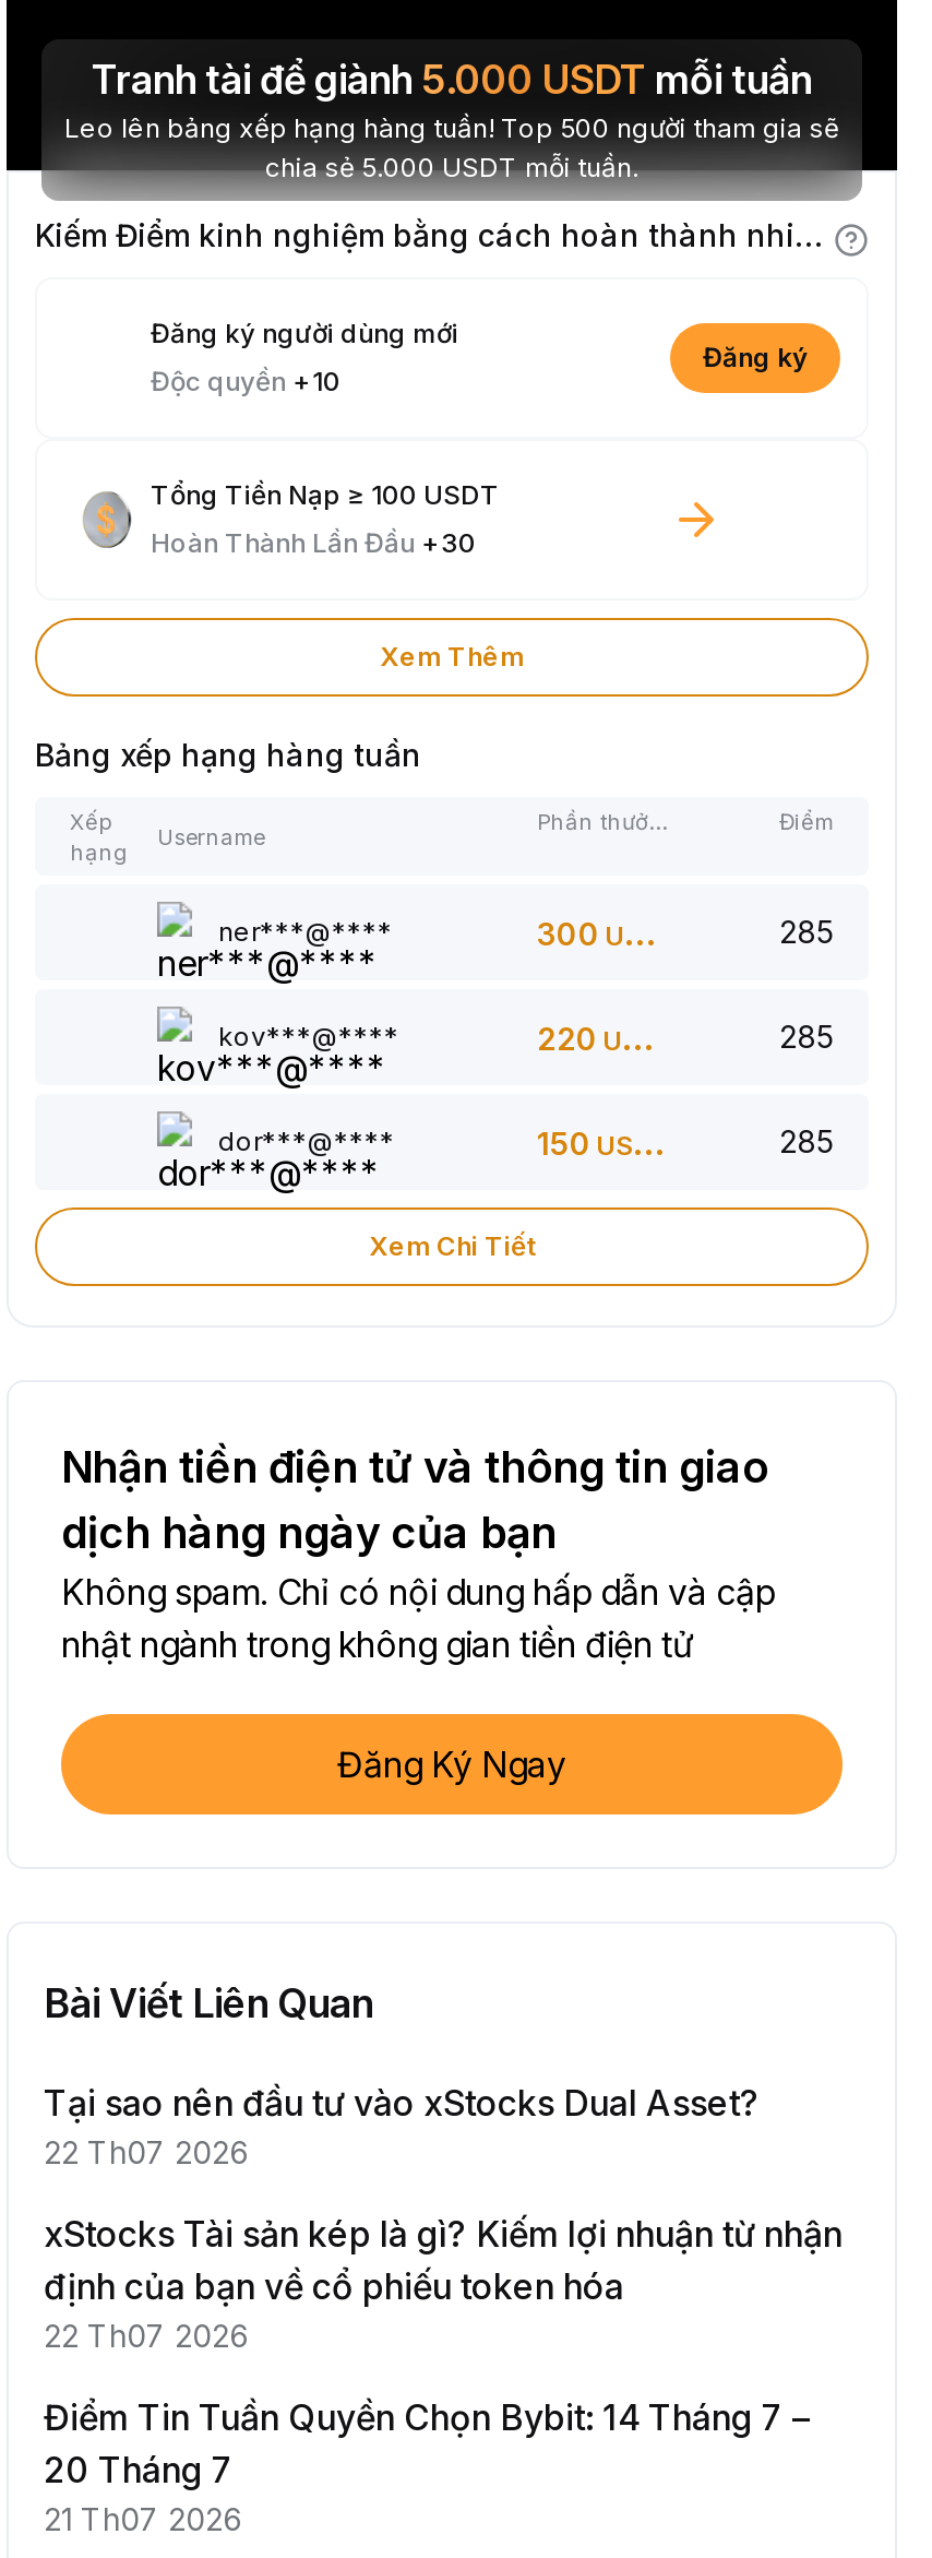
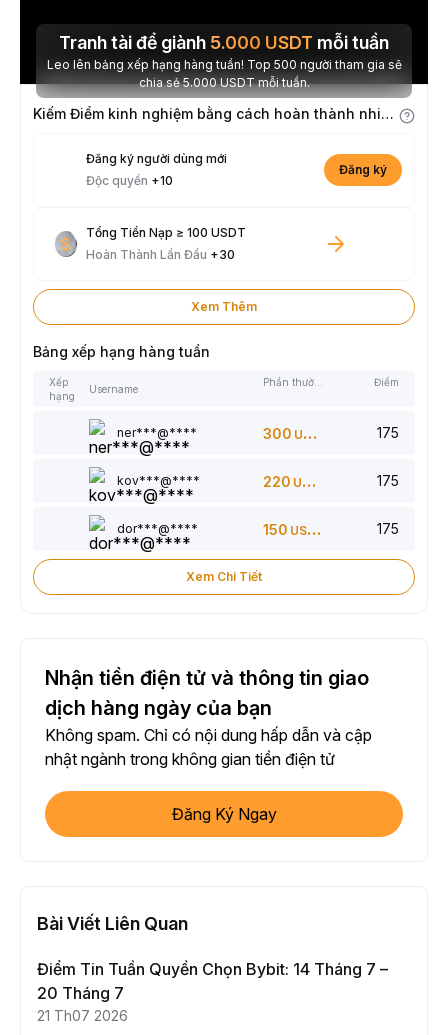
- 285
+ 175

- 285
+ 175

- 285
+ 175

- Tại sao nên đầu tư vào xStocks Dual Asset?
- 22 Th07 2026
- xStocks Tài sản kép là gì? Kiếm lợi nhuận từ nhận
- định của bạn về cổ phiếu token hóa
- 22 Th07 2026
